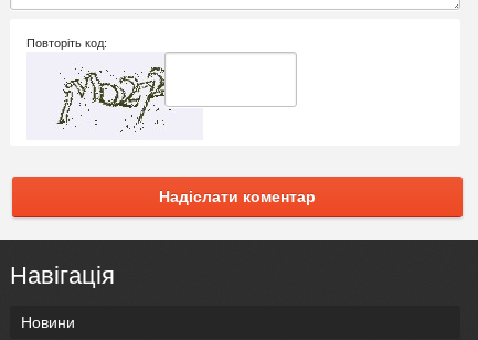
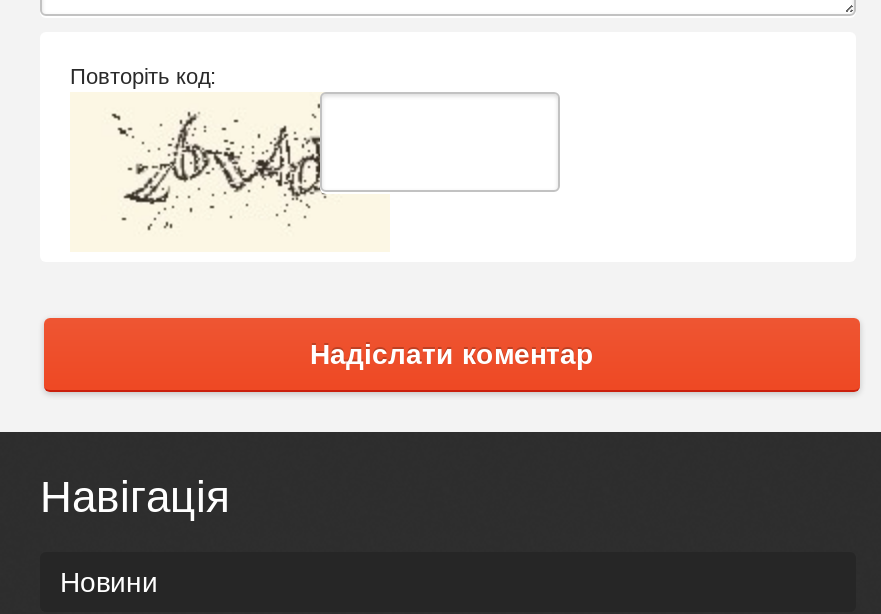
- [image]
+ [image]
